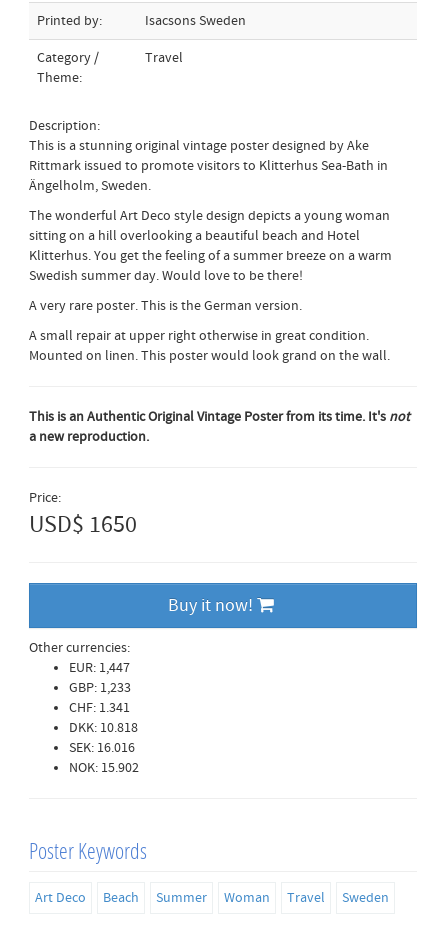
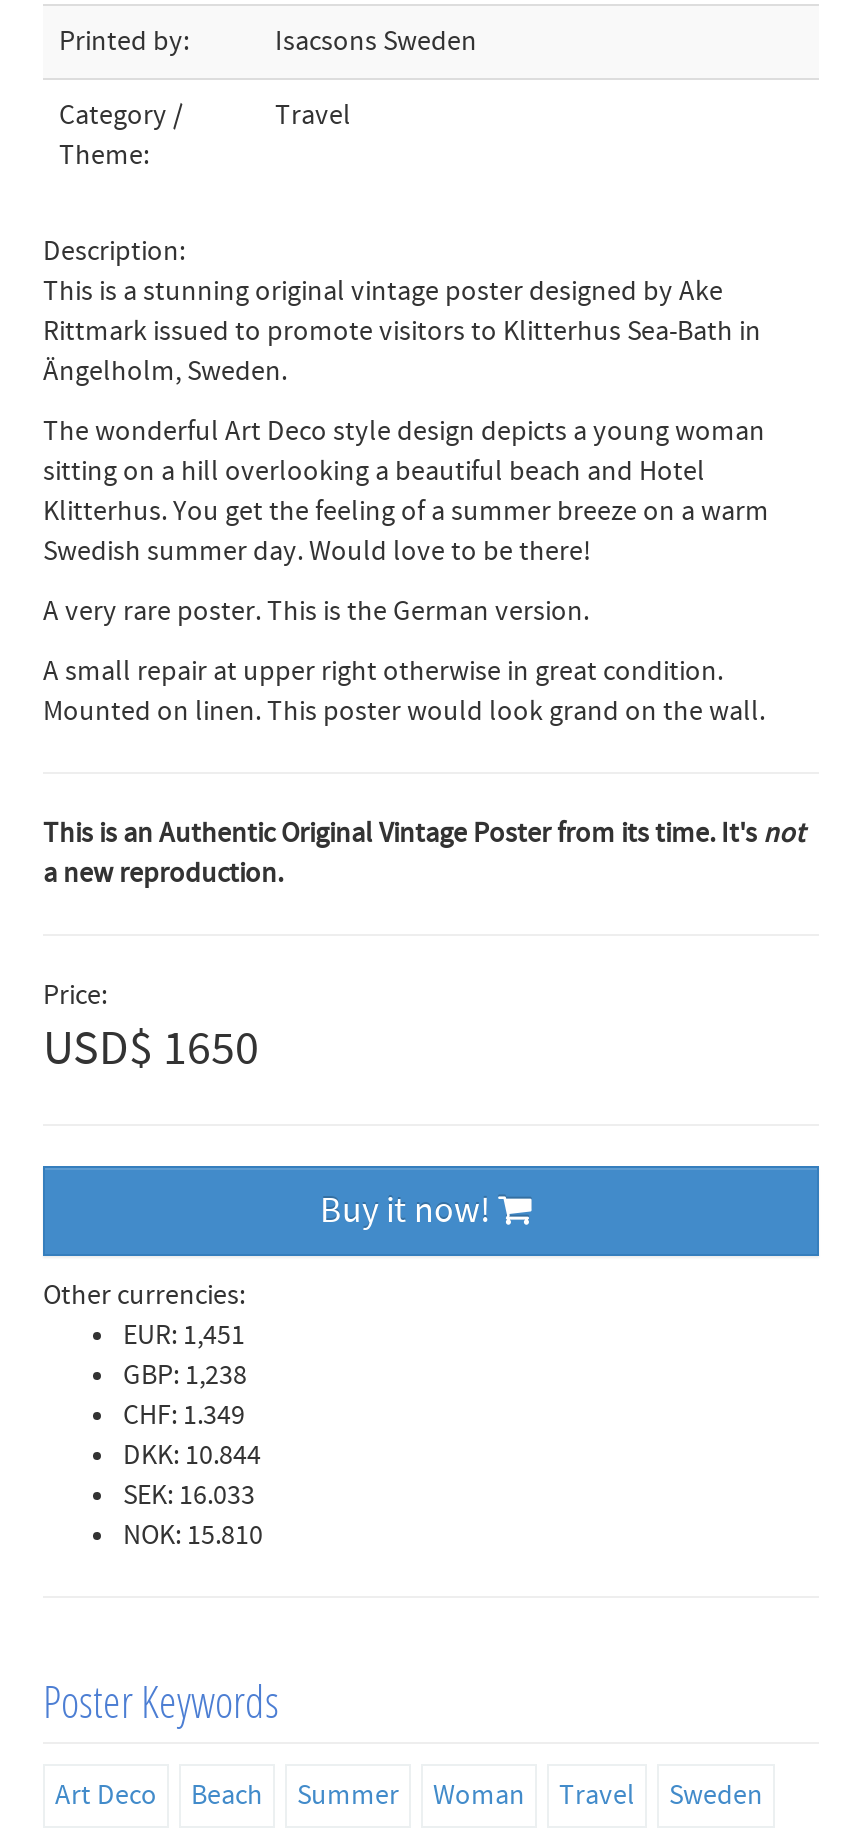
- EUR: 1,447
+ EUR: 1,451

- GBP: 1,233
+ GBP: 1,238

- CHF: 1.341
+ CHF: 1.349

- DKK: 10.818
+ DKK: 10.844

- SEK: 16.016
+ SEK: 16.033

- NOK: 15.902
+ NOK: 15.810
